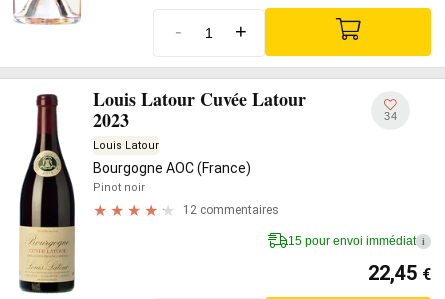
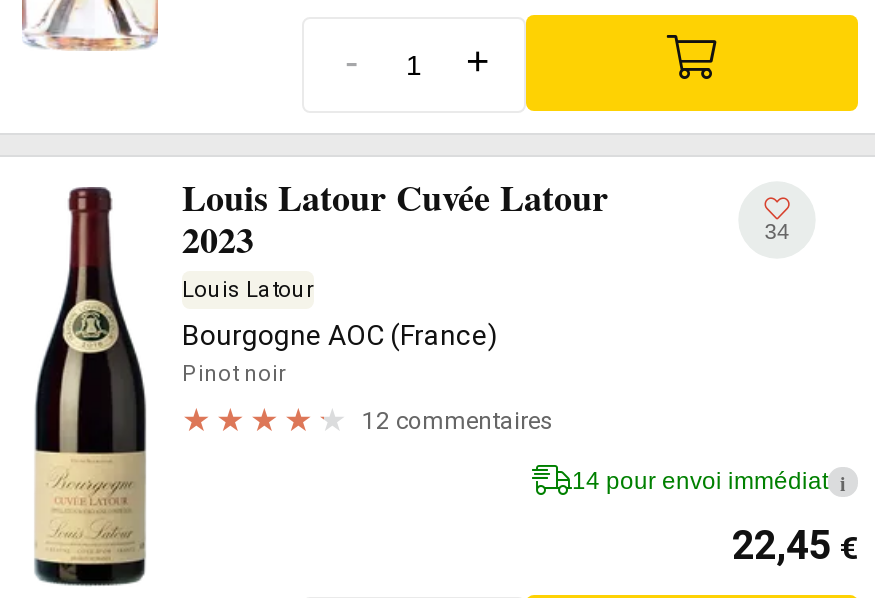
- 15 pour envoi immédiat i
+ 14 pour envoi immédiat i
